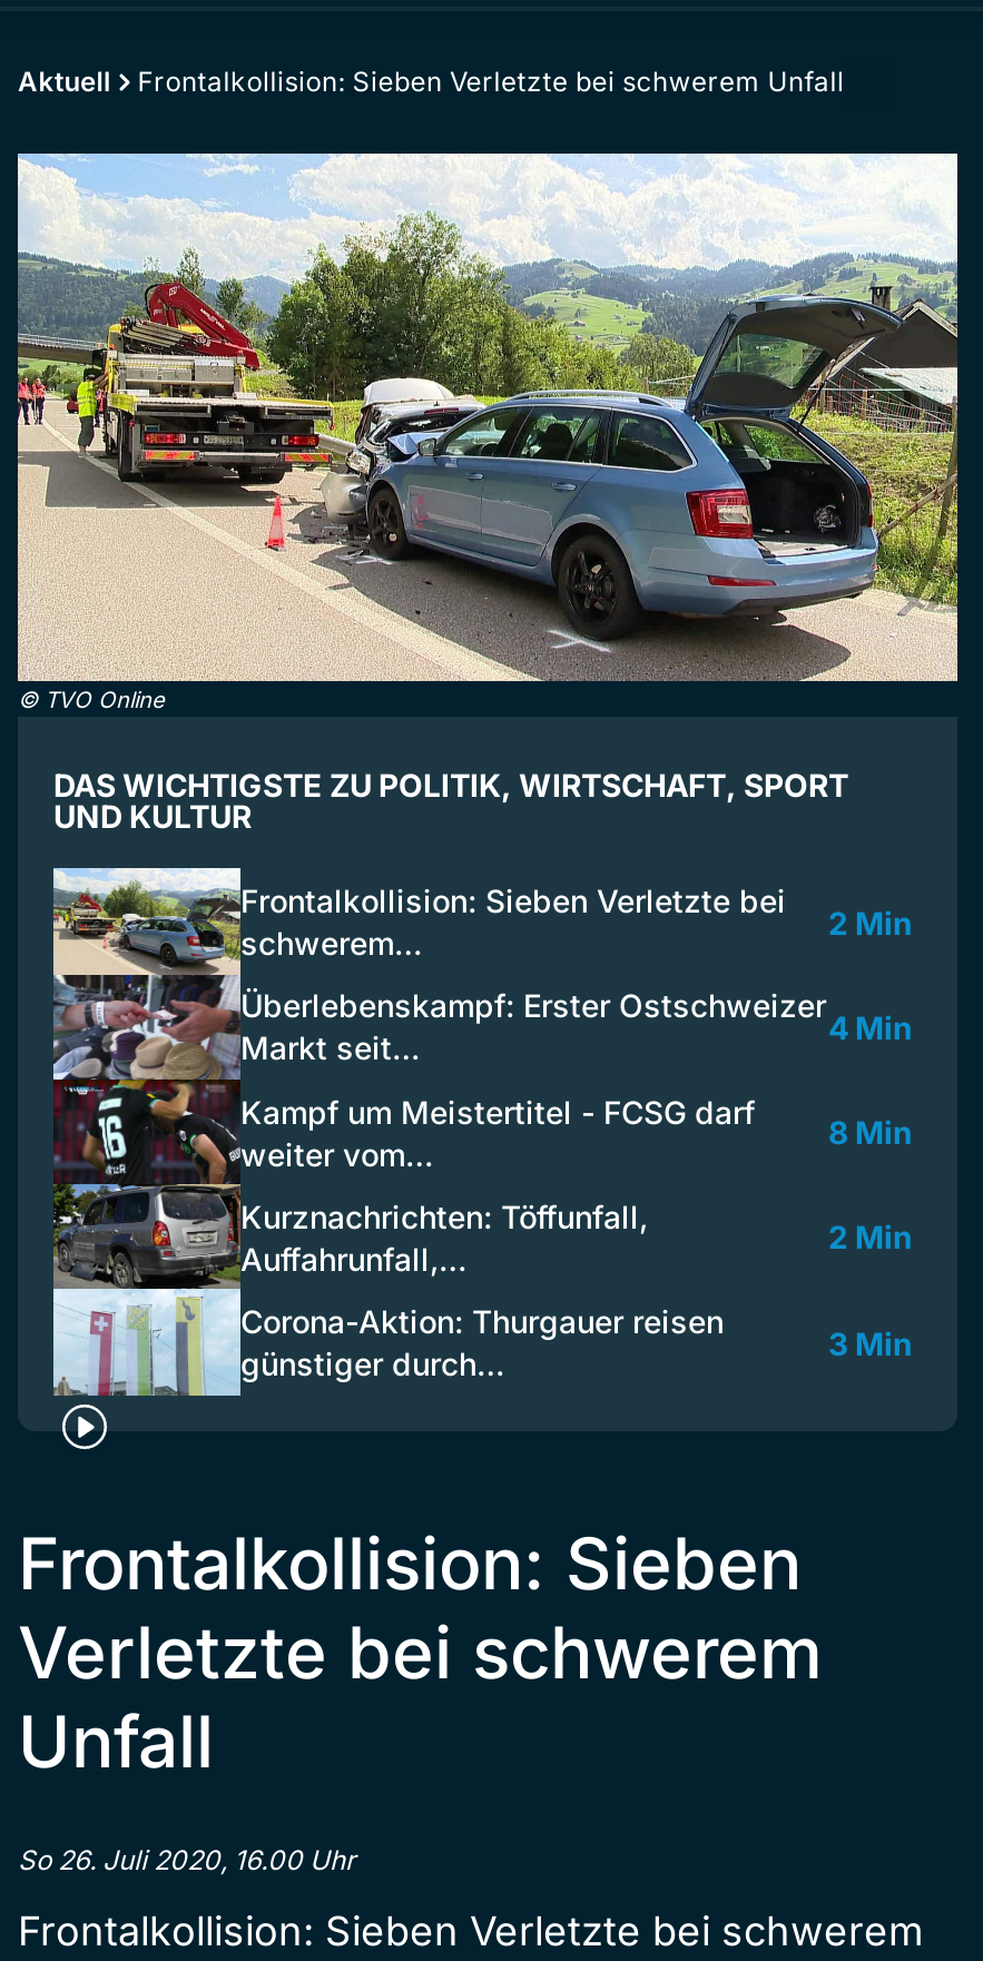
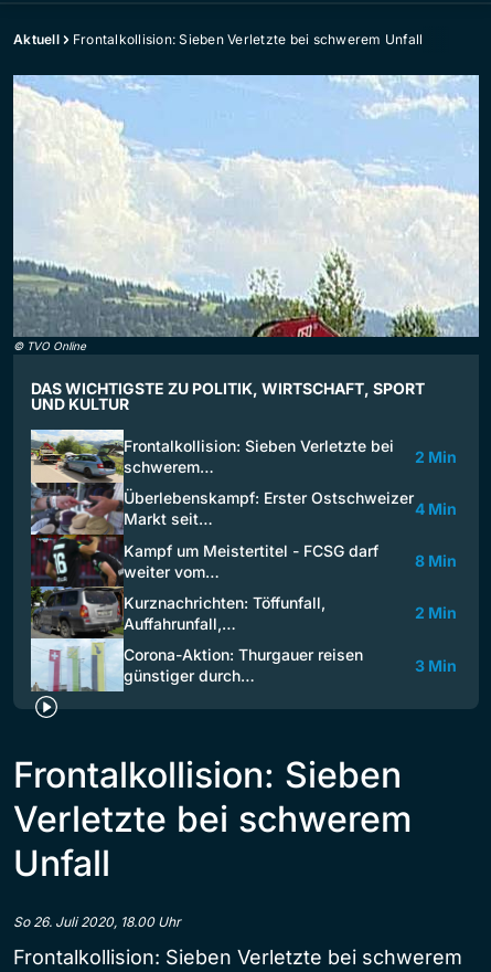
- [image]
+ [image]

- So 26. Juli 2020, 16.00 Uhr
+ So 26. Juli 2020, 18.00 Uhr
